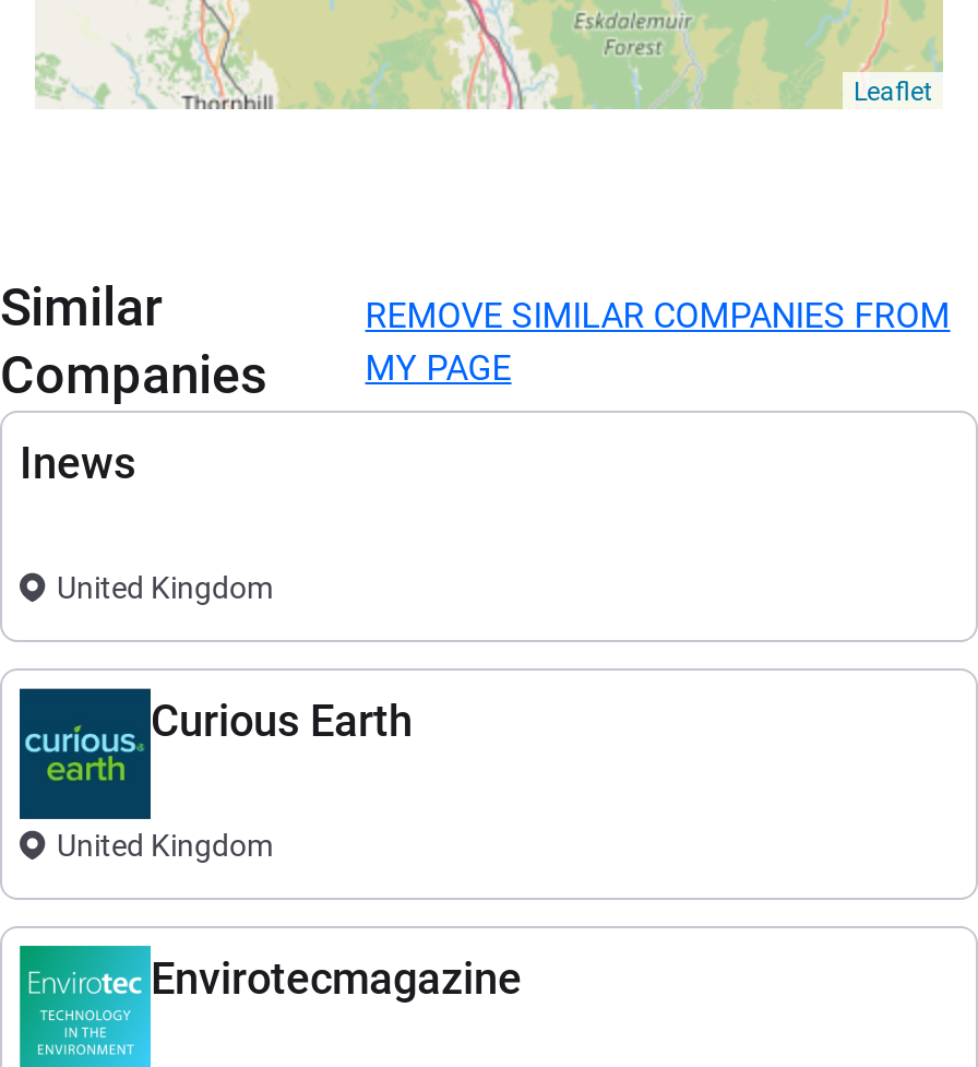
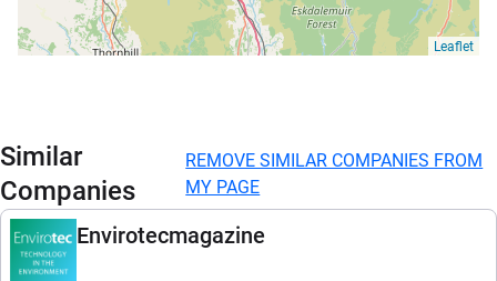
- [image]
- Inews
- United Kingdom
- Curious Earth
- United Kingdom
